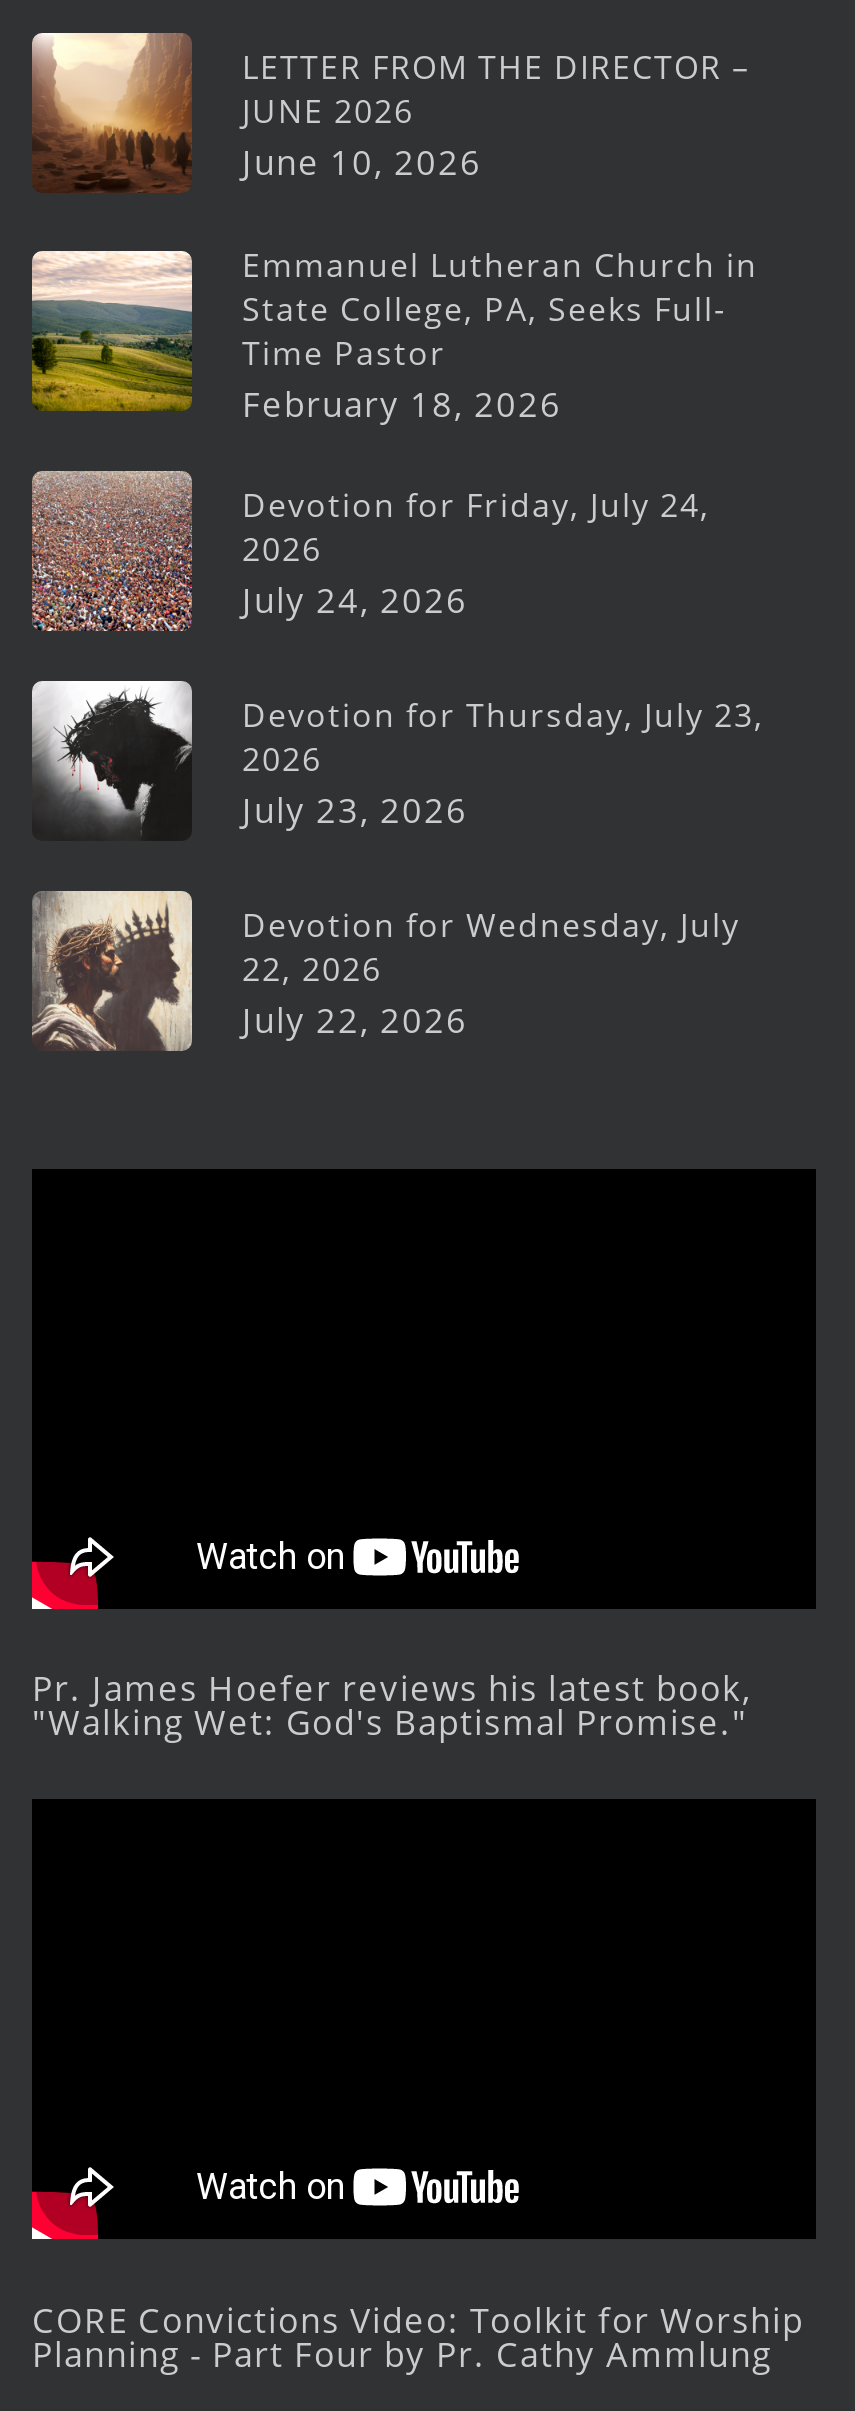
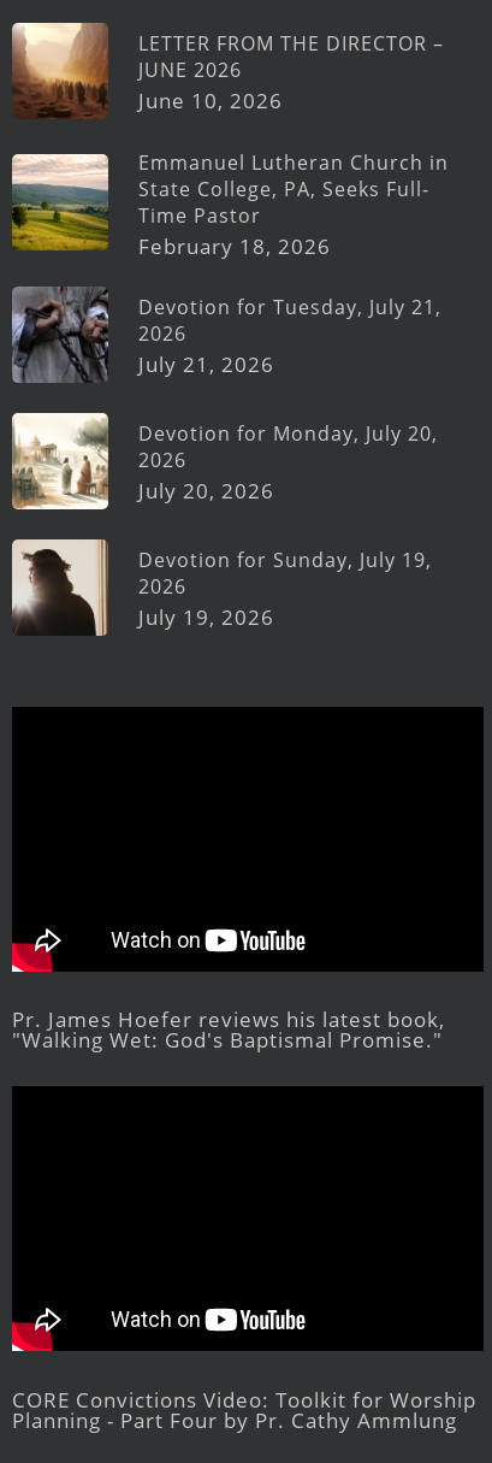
- [image]
- Devotion for Friday, July 24,
+ [image]
+ Devotion for Tuesday, July 21,

- July 24, 2026
+ July 21, 2026

- [image]
- Devotion for Thursday, July 23,
+ [image]
+ Devotion for Monday, July 20,

- July 23, 2026
+ July 20, 2026

- [image]
- Devotion for Wednesday, July
- 22, 2026
- July 22, 2026
+ [image]
+ Devotion for Sunday, July 19,
+ 2026
+ July 19, 2026
